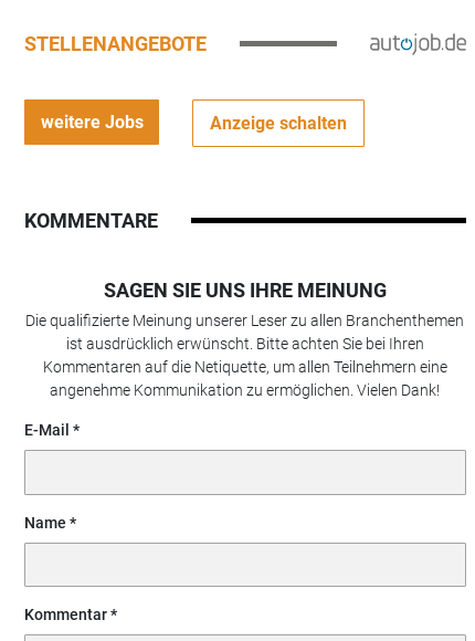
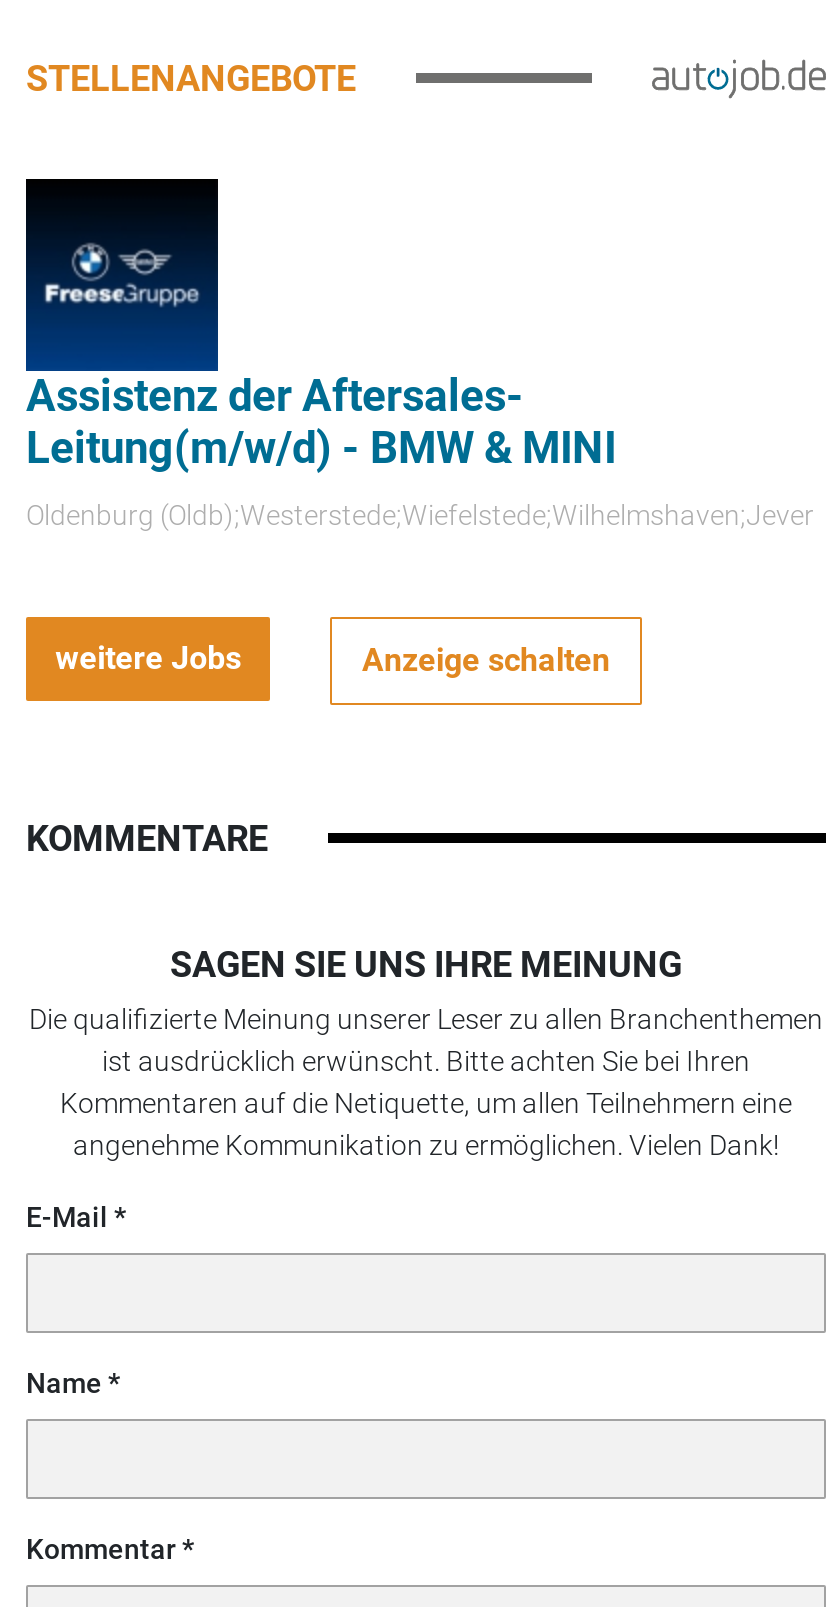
+ [image]
+ Assistenz der Aftersales-
+ Leitung(m/w/d) - BMW & MINI
+ Oldenburg (Oldb);Westerstede;Wiefelstede;Wilhelmshaven;Jever
